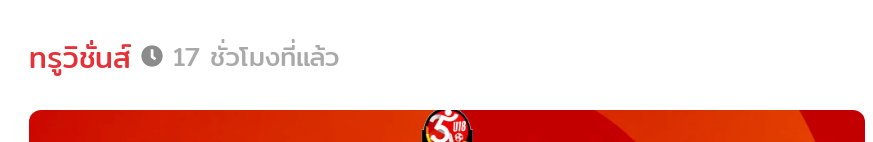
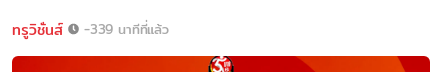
- 17 ชั่วโมงที่แล้ว
+ -339 นาทีที่แล้ว
